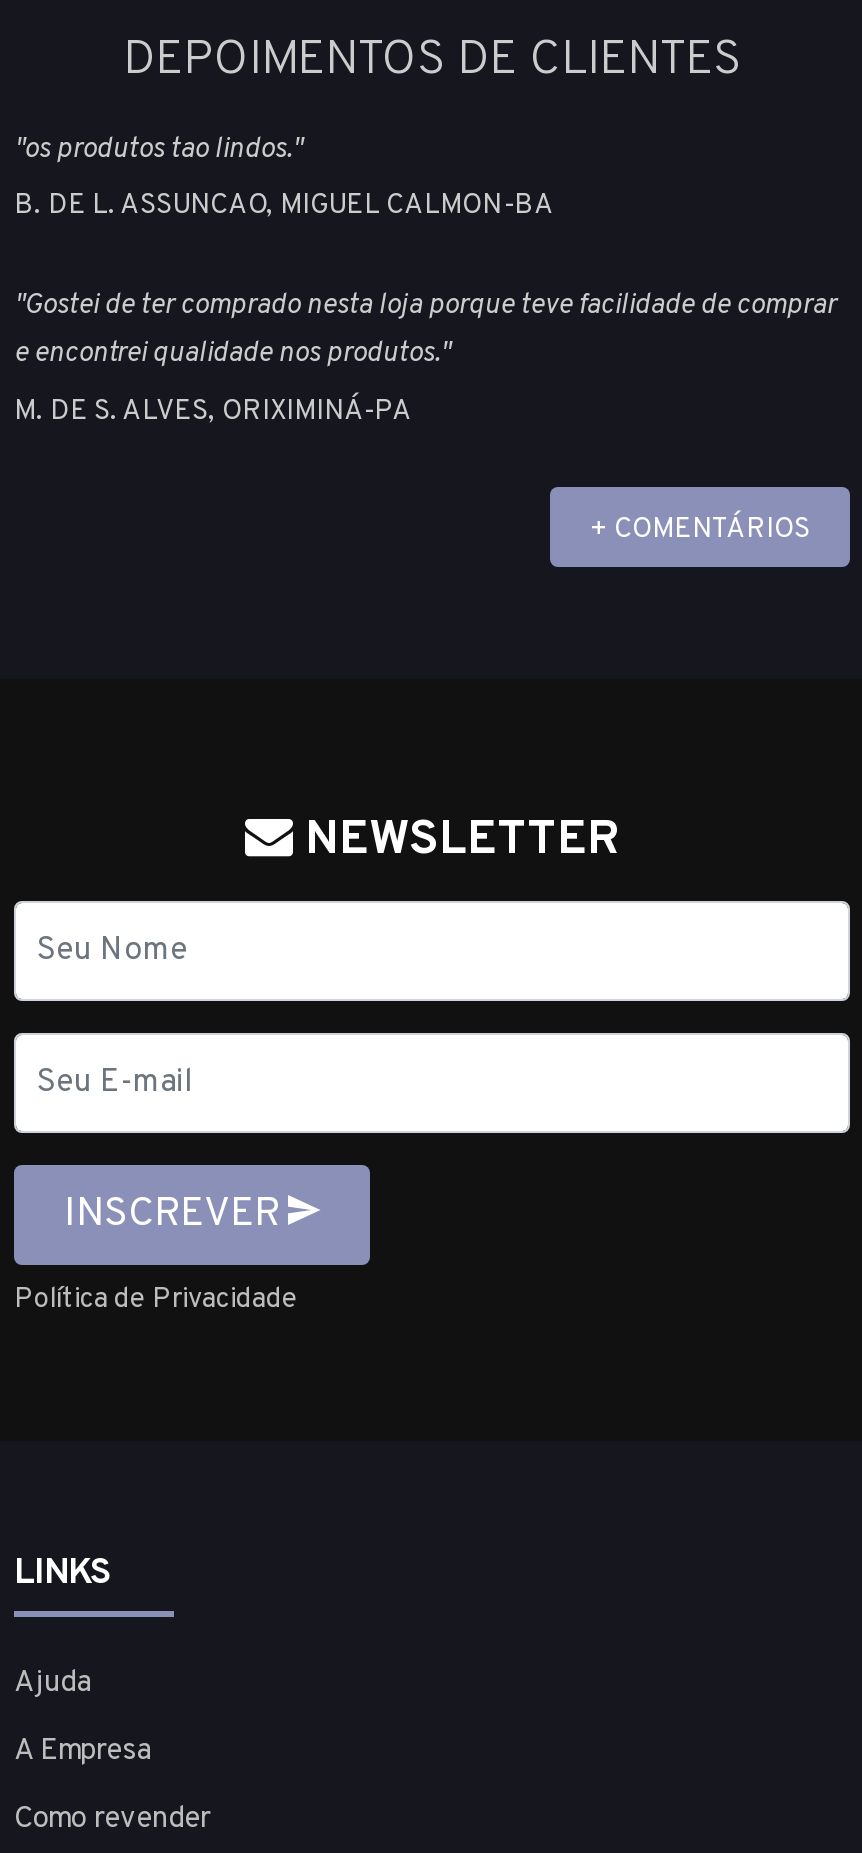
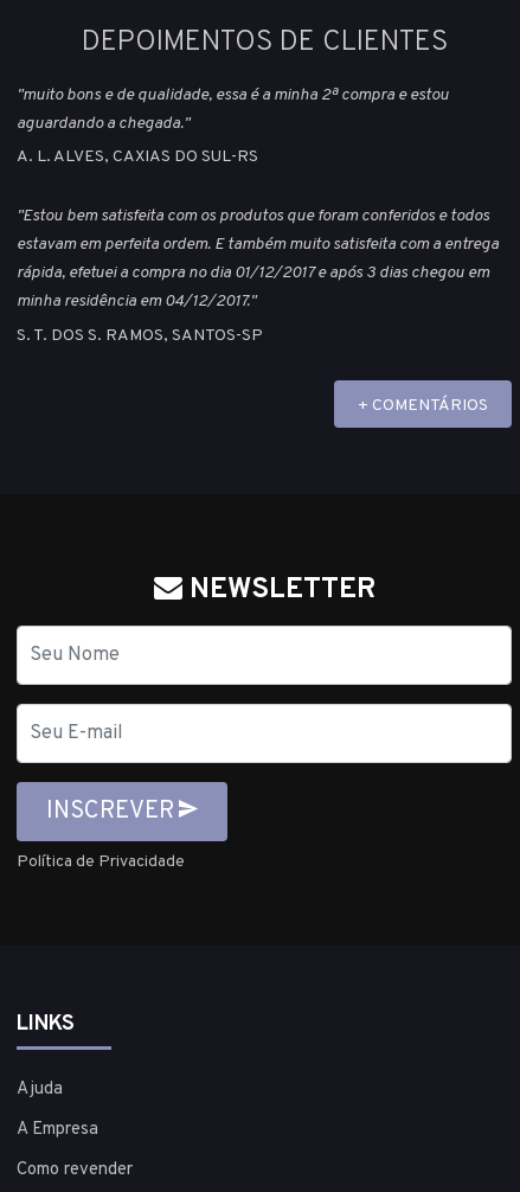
- "os produtos tao lindos."
+ "muito bons e de qualidade, essa é a minha 2ª compra e estou
+ aguardando a chegada."

- B. DE L. ASSUNCAO, MIGUEL CALMON-BA
+ A. L. ALVES, CAXIAS DO SUL-RS

- "Gostei de ter comprado nesta loja porque teve facilidade de comprar
- e encontrei qualidade nos produtos."
+ "Estou bem satisfeita com os produtos que foram conferidos e todos
+ estavam em perfeita ordem. E também muito satisfeita com a entrega
+ rápida, efetuei a compra no dia 01/12/2017 e após 3 dias chegou em
+ minha residência em 04/12/2017."

- M. DE S. ALVES, ORIXIMINÁ-PA
+ S. T. DOS S. RAMOS, SANTOS-SP
